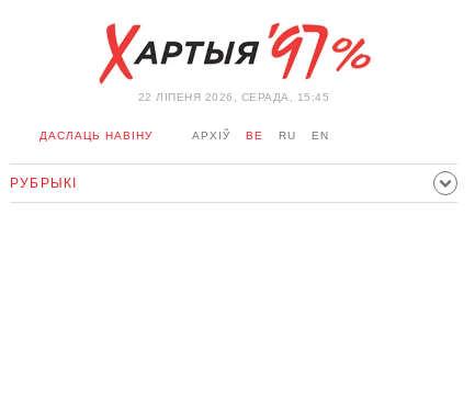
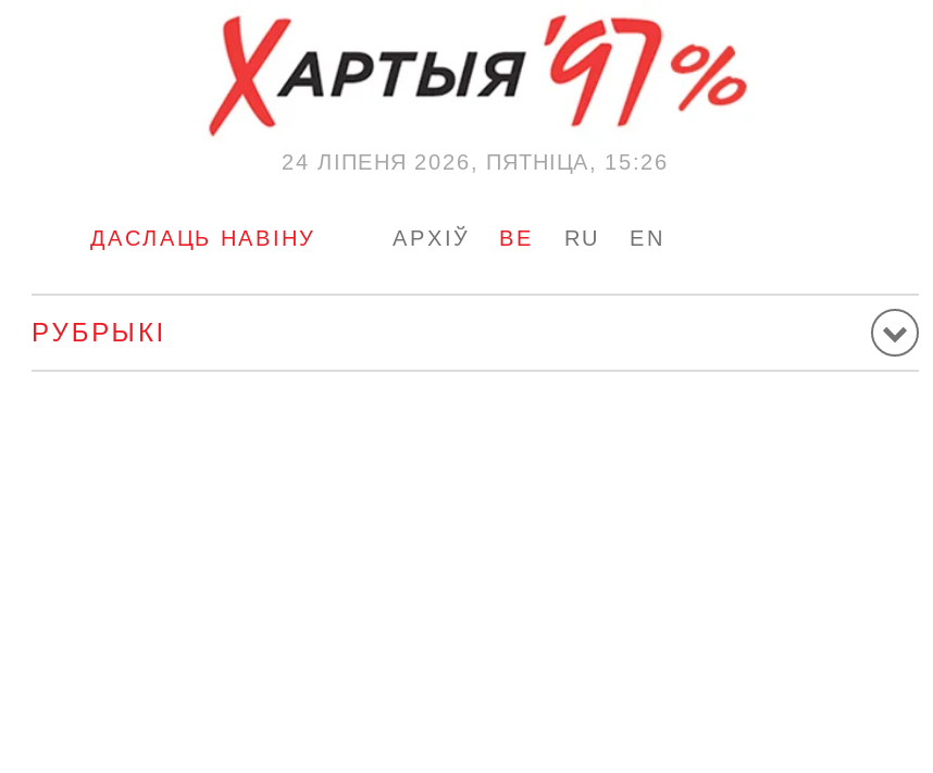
- 22 ЛIПЕНЯ 2026, СЕРАДА, 15:45
+ 24 ЛIПЕНЯ 2026, ПЯТНІЦА, 15:26
